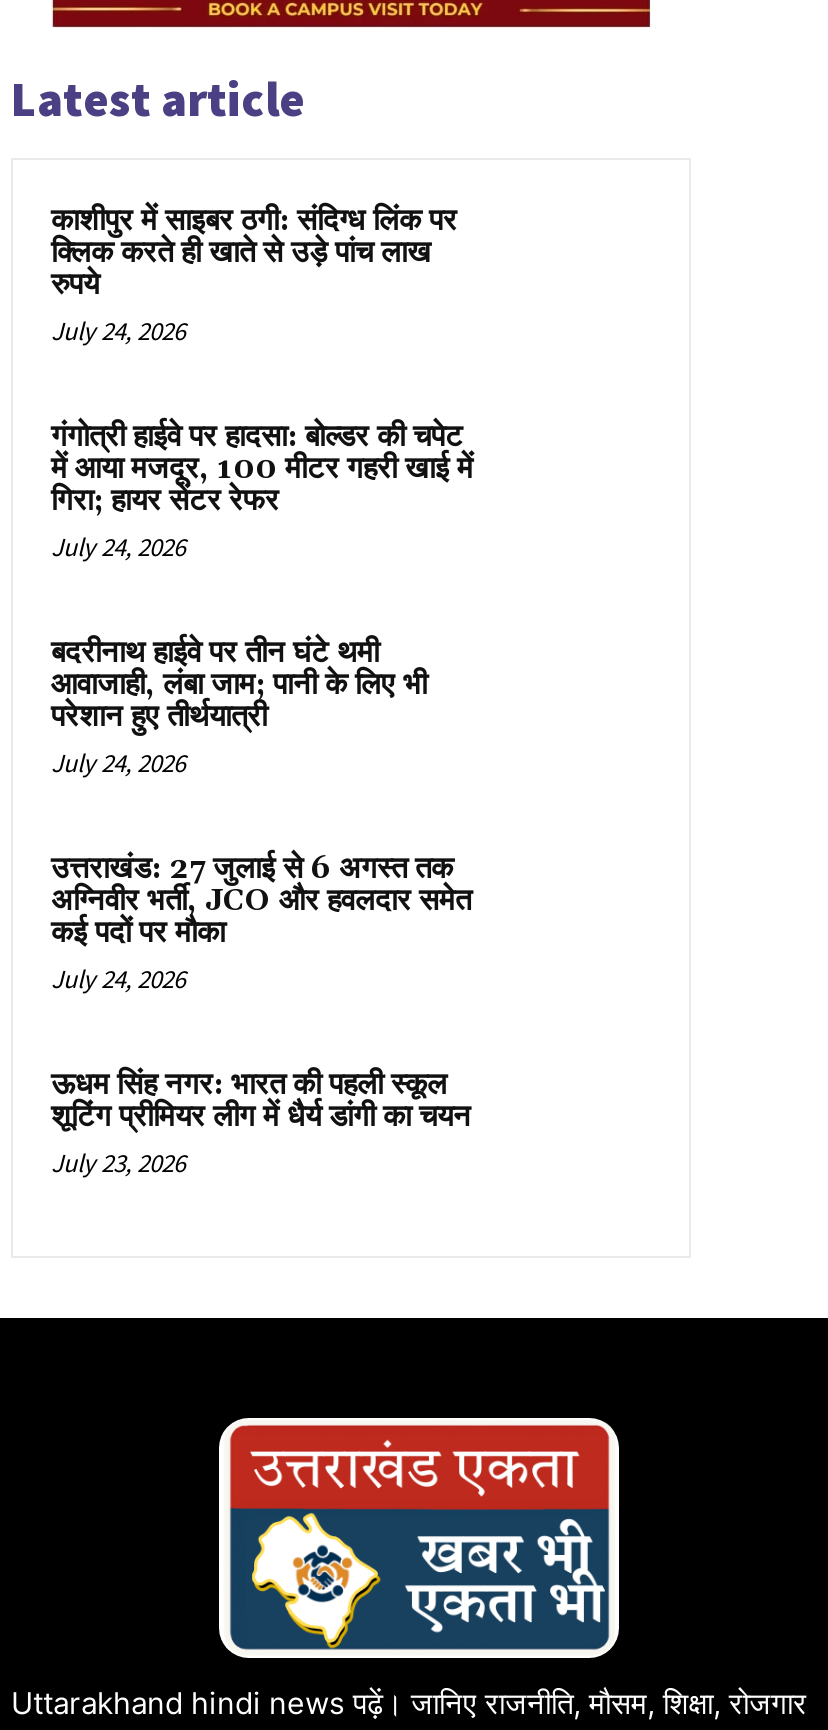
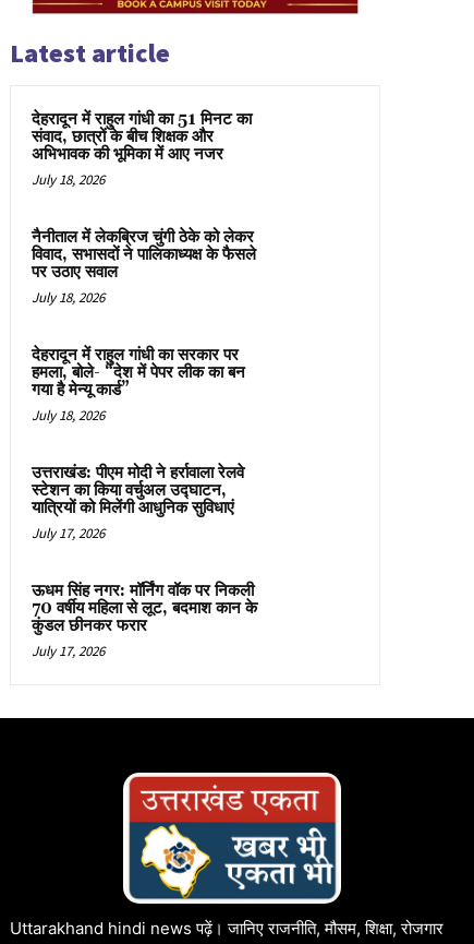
- काशीपुर में साइबर ठगी: संदिग्ध लिंक पर
- क्लिक करते ही खाते से उड़े पांच लाख
- रुपये
- July 24, 2026
+ देहरादून में राहुल गांधी का 51 मिनट का
+ संवाद, छात्रों के बीच शिक्षक और
+ अभिभावक की भूमिका में आए नजर
+ July 18, 2026

- गंगोत्री हाईवे पर हादसा: बोल्डर की चपेट
- में आया मजदूर, 100 मीटर गहरी खाई में
- गिरा; हायर सेंटर रेफर
- July 24, 2026
+ नैनीताल में लेकब्रिज चुंगी ठेके को लेकर
+ विवाद, सभासदों ने पालिकाध्यक्ष के फैसले
+ पर उठाए सवाल
+ July 18, 2026

- बदरीनाथ हाईवे पर तीन घंटे थमी
- आवाजाही, लंबा जाम; पानी के लिए भी
- परेशान हुए तीर्थयात्री
- July 24, 2026
+ देहरादून में राहुल गांधी का सरकार पर
+ हमला, बोले- “देश में पेपर लीक का बन
+ गया है मेन्यू कार्ड”
+ July 18, 2026

- उत्तराखंड: 27 जुलाई से 6 अगस्त तक
- अग्निवीर भर्ती, JCO और हवलदार समेत
- कई पदों पर मौका
- July 24, 2026
+ उत्तराखंड: पीएम मोदी ने हर्रावाला रेलवे
+ स्टेशन का किया वर्चुअल उद्घाटन,
+ यात्रियों को मिलेंगी आधुनिक सुविधाएं
+ July 17, 2026

- ऊधम सिंह नगर: भारत की पहली स्कूल
- शूटिंग प्रीमियर लीग में धैर्य डांगी का चयन
- July 23, 2026
+ ऊधम सिंह नगर: मॉर्निंग वॉक पर निकली
+ 70 वर्षीय महिला से लूट, बदमाश कान के
+ कुंडल छीनकर फरार
+ July 17, 2026
